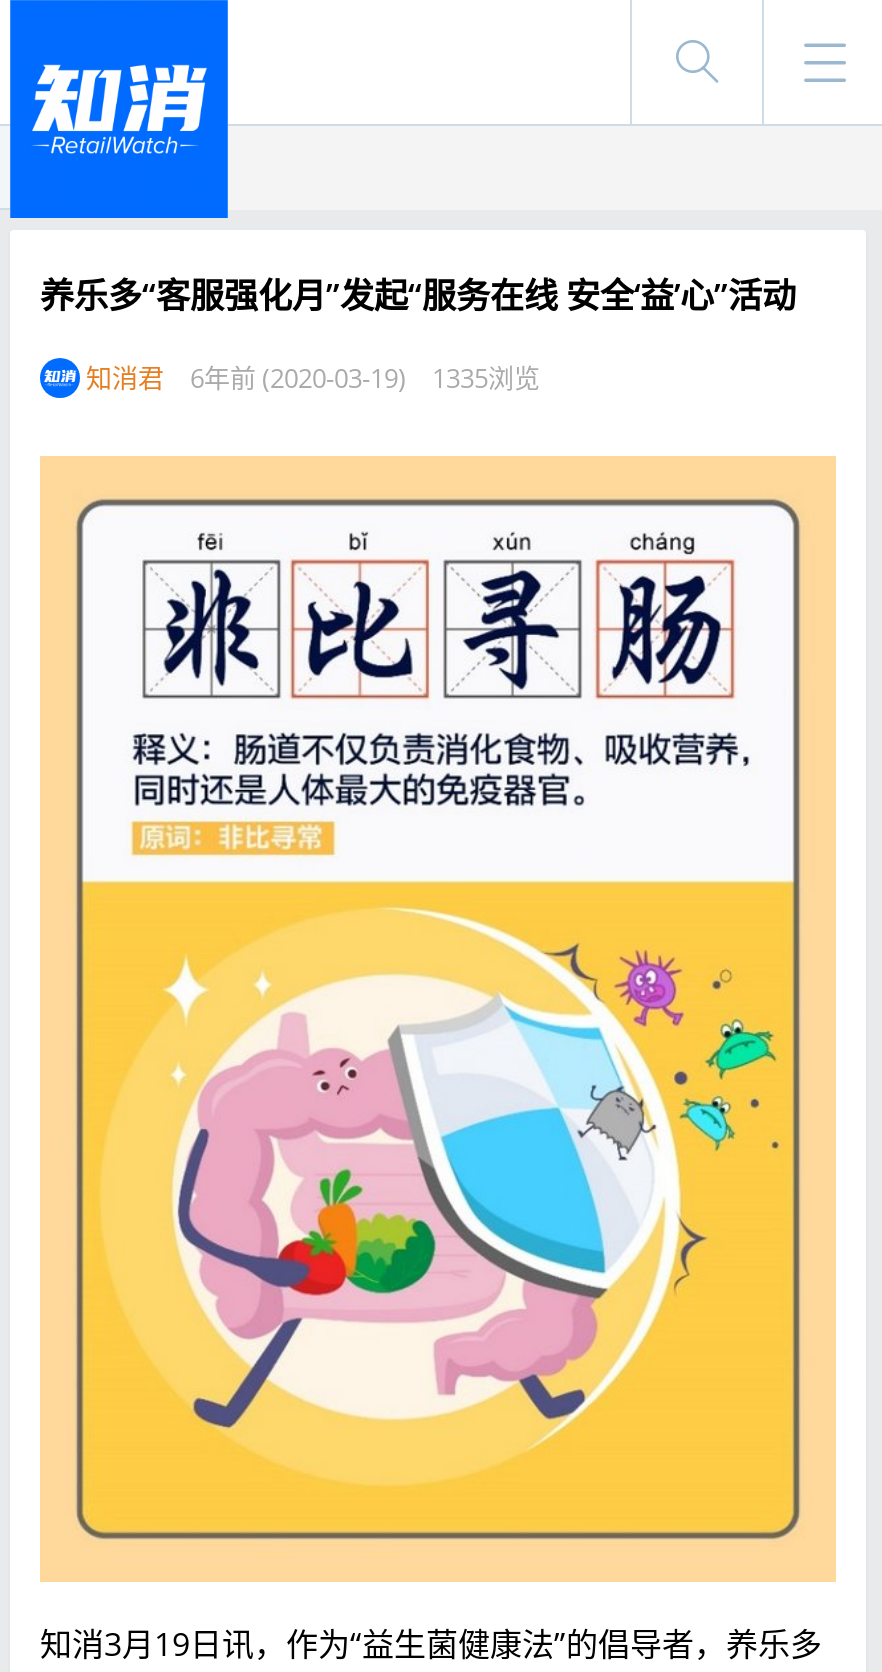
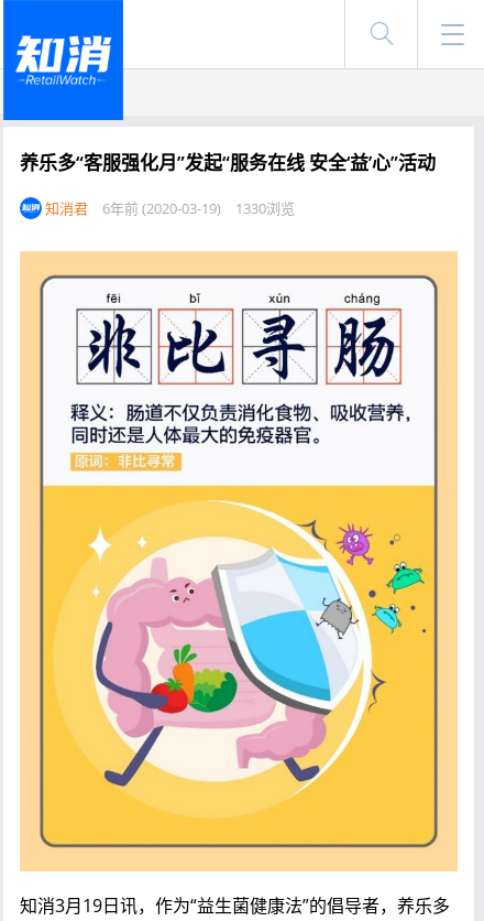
- 知消君 6年前 (2020-03-19) 1335浏览
+ 知消君 6年前 (2020-03-19) 1330浏览
